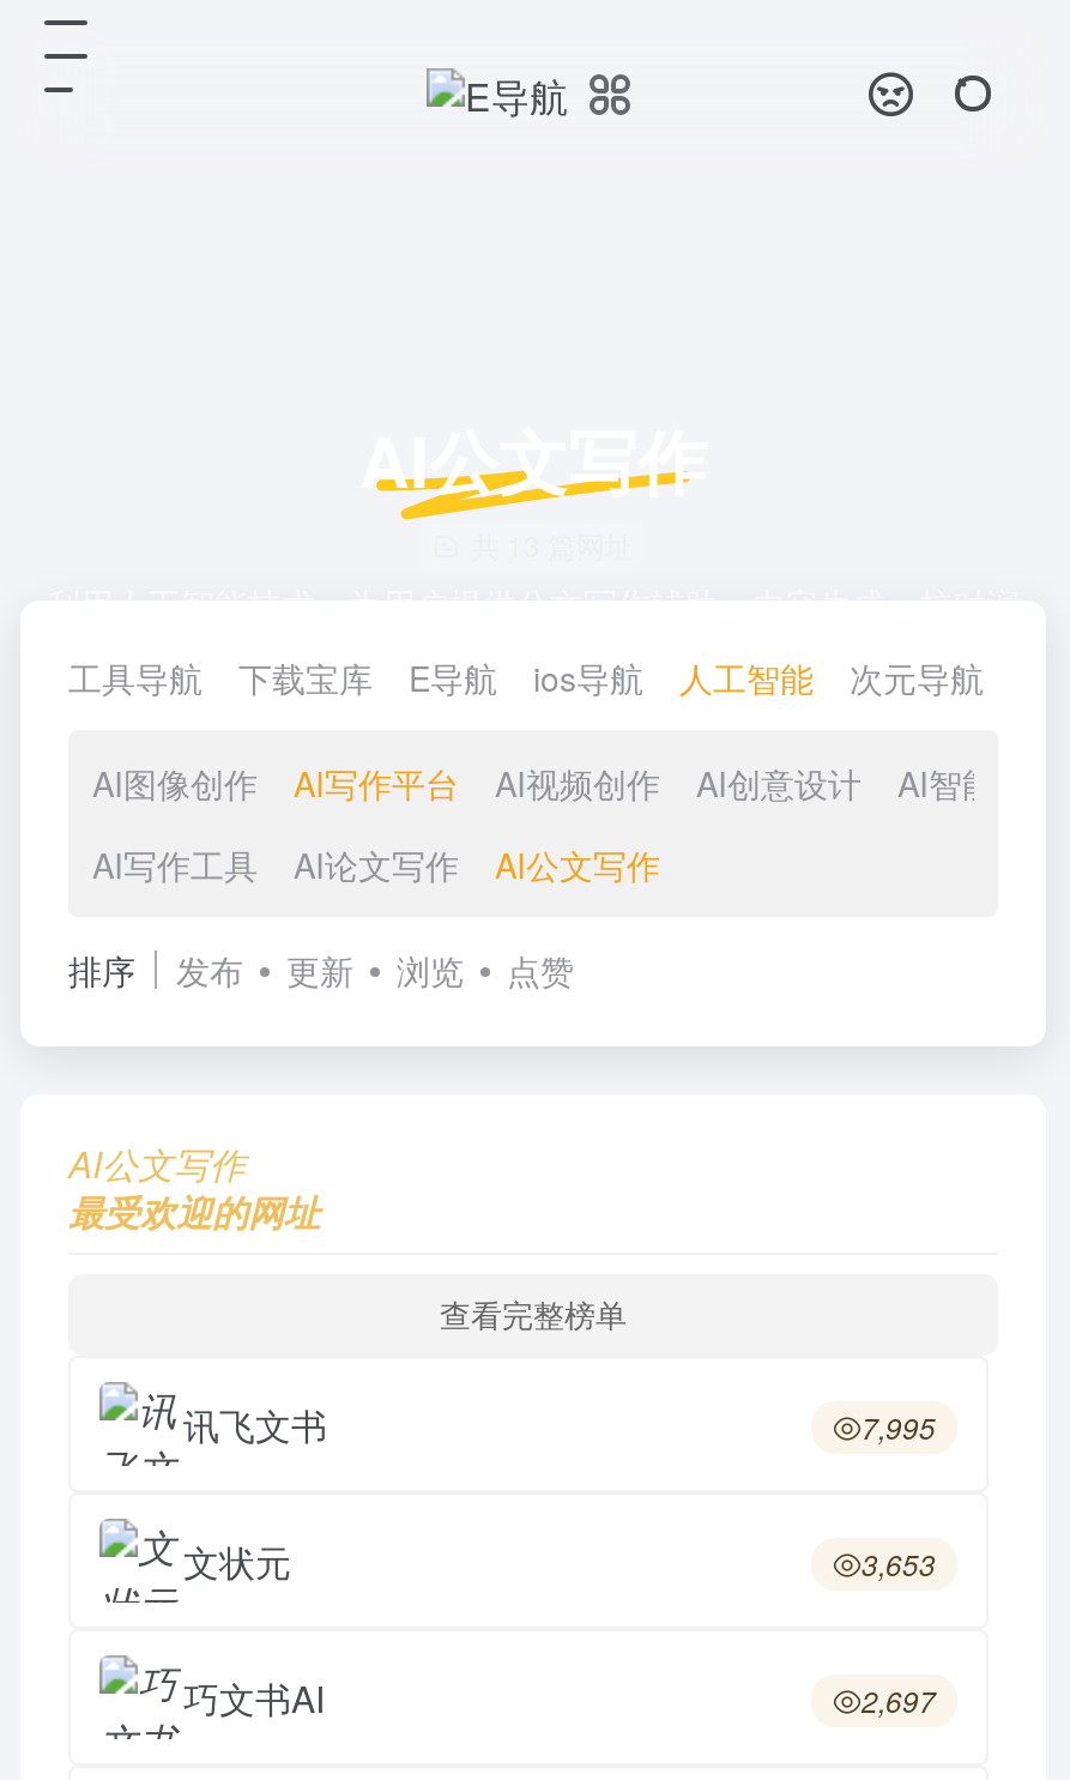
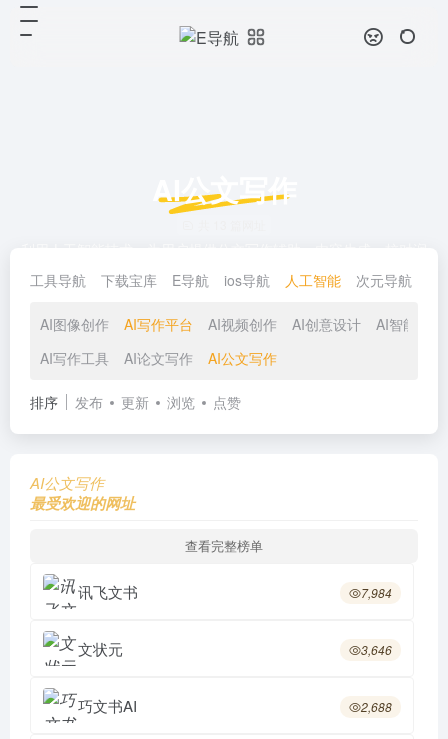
- 7,995
+ 7,984

- 3,653
+ 3,646

- 2,697
+ 2,688
